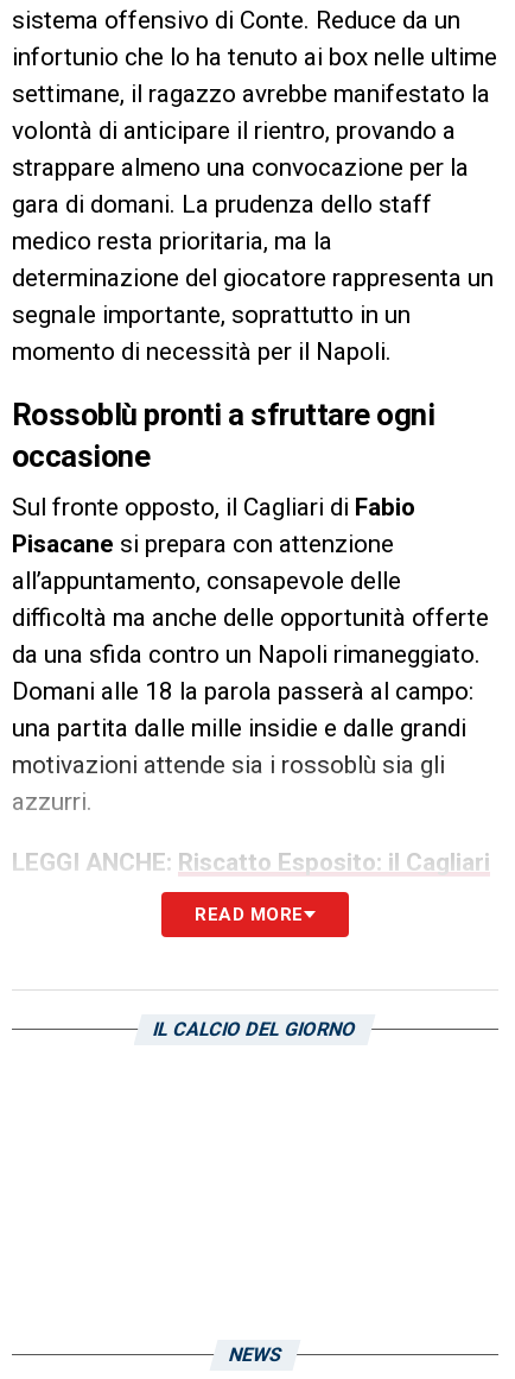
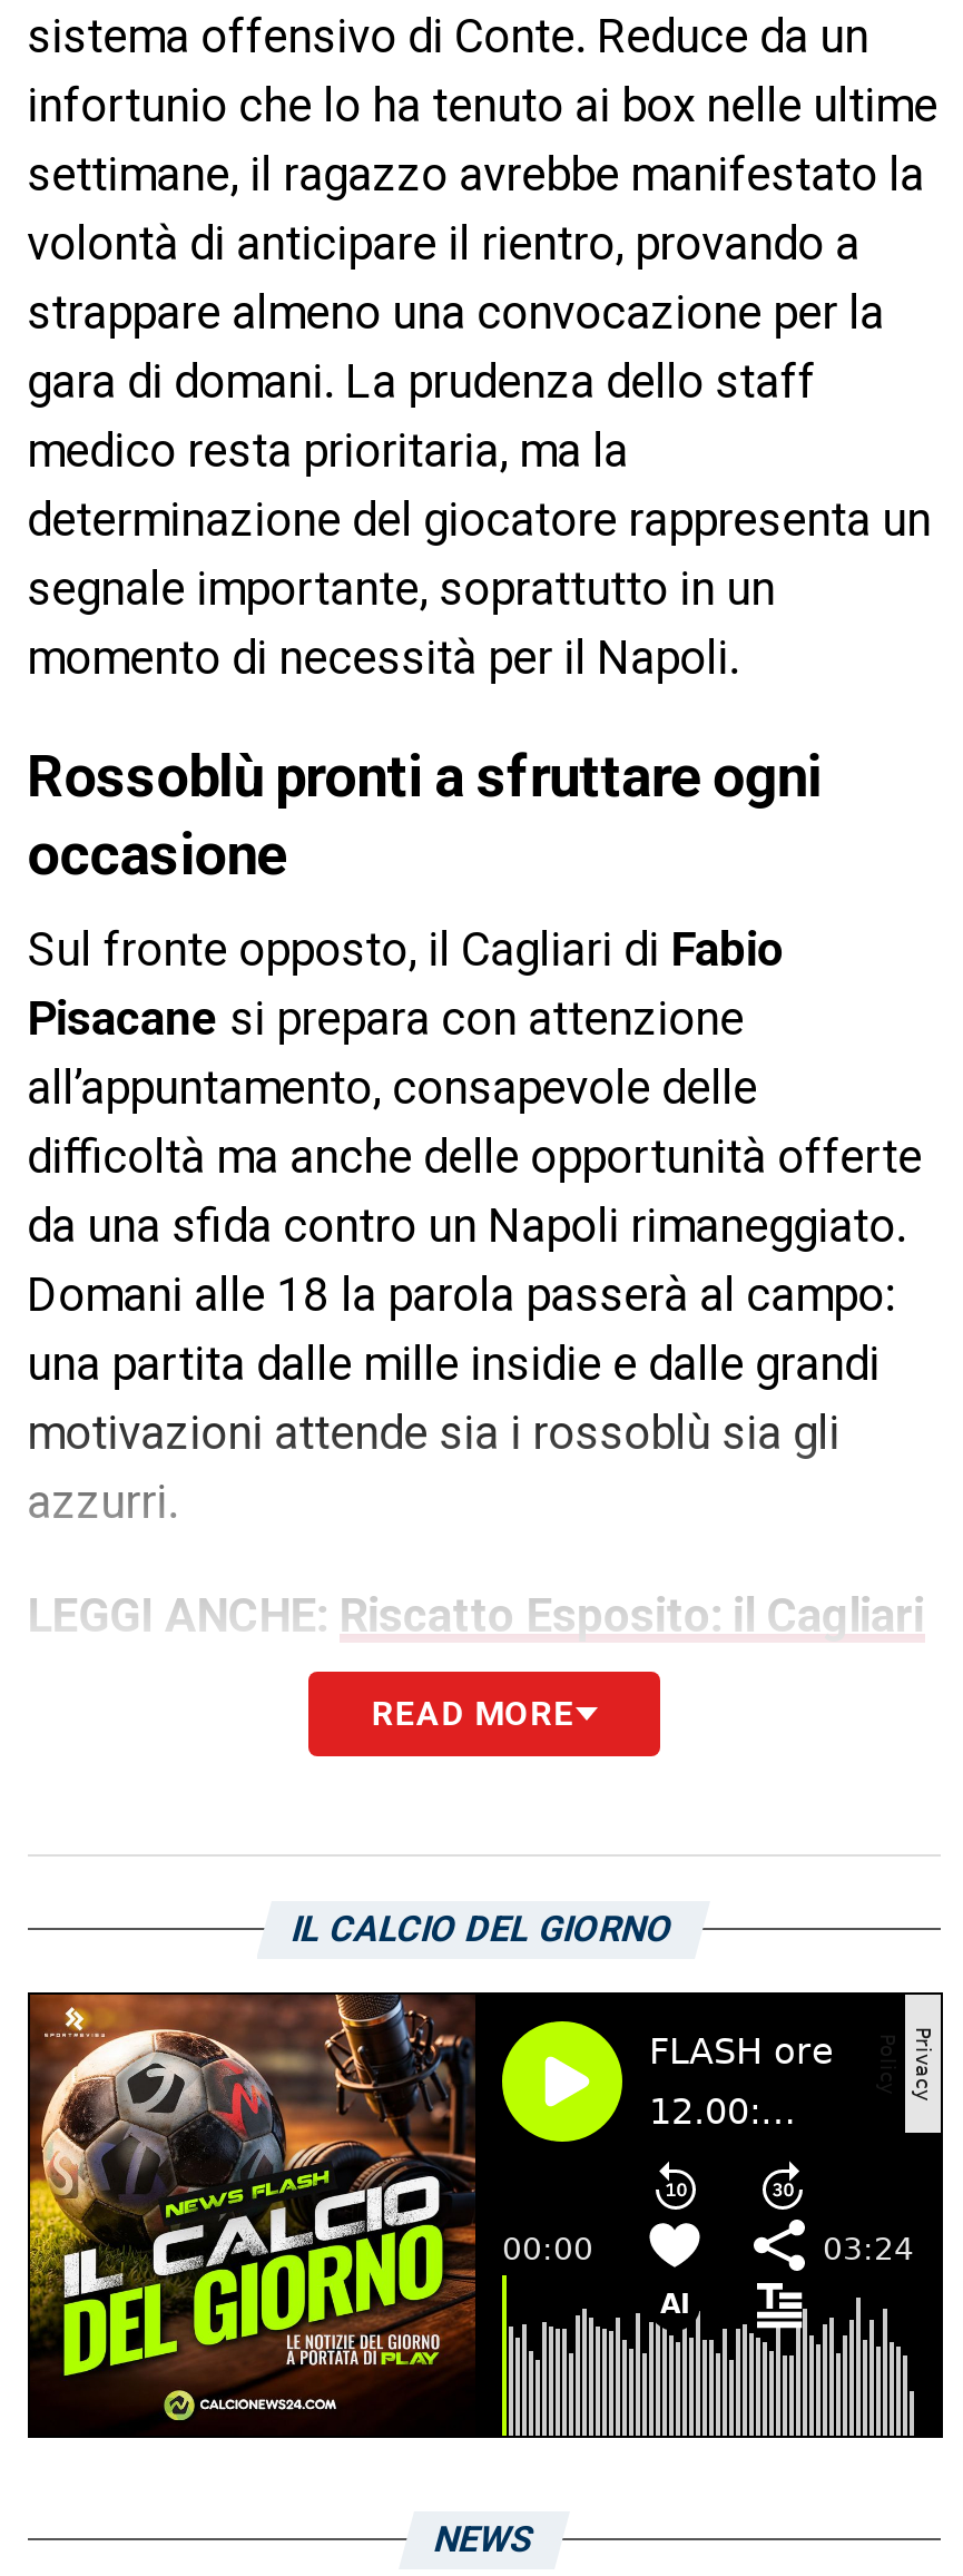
+ [image]
